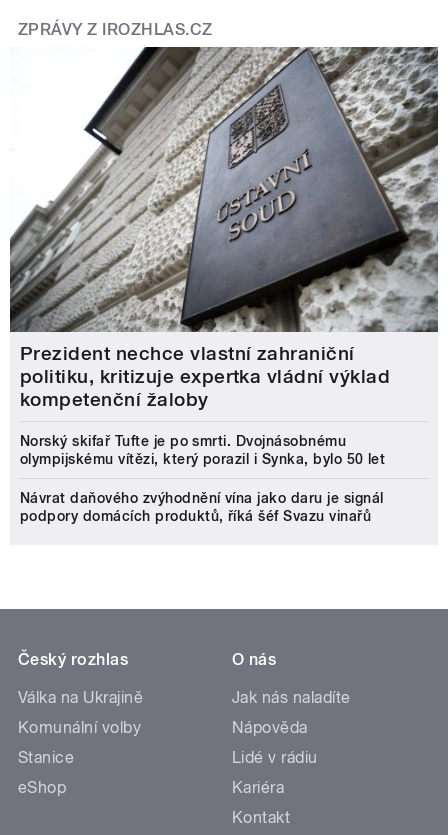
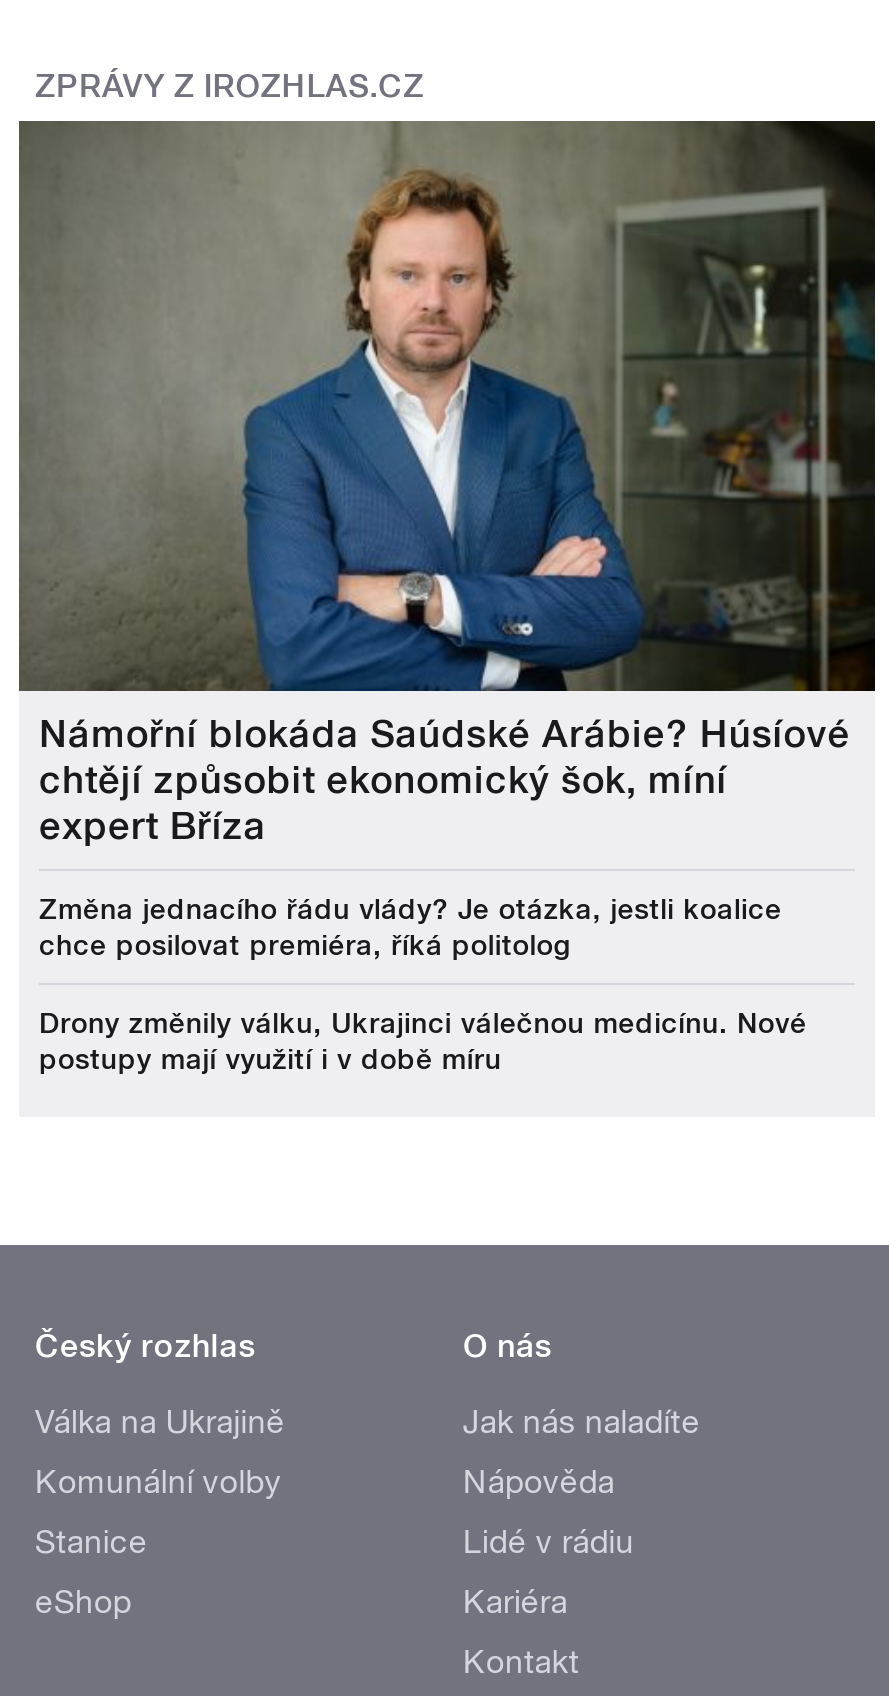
- [image]
- Prezident nechce vlastní zahraniční
- politiku, kritizuje expertka vládní výklad
- kompetenční žaloby
+ [image]
+ Námořní blokáda Saúdské Arábie? Húsíové
+ chtějí způsobit ekonomický šok, míní
+ expert Bříza

- Norský skifař Tufte je po smrti. Dvojnásobnému
- olympijskému vítězi, který porazil i Synka, bylo 50 let
+ Změna jednacího řádu vlády? Je otázka, jestli koalice
+ chce posilovat premiéra, říká politolog

- Návrat daňového zvýhodnění vína jako daru je signál
- podpory domácích produktů, říká šéf Svazu vinařů
+ Drony změnily válku, Ukrajinci válečnou medicínu. Nové
+ postupy mají využití i v době míru
